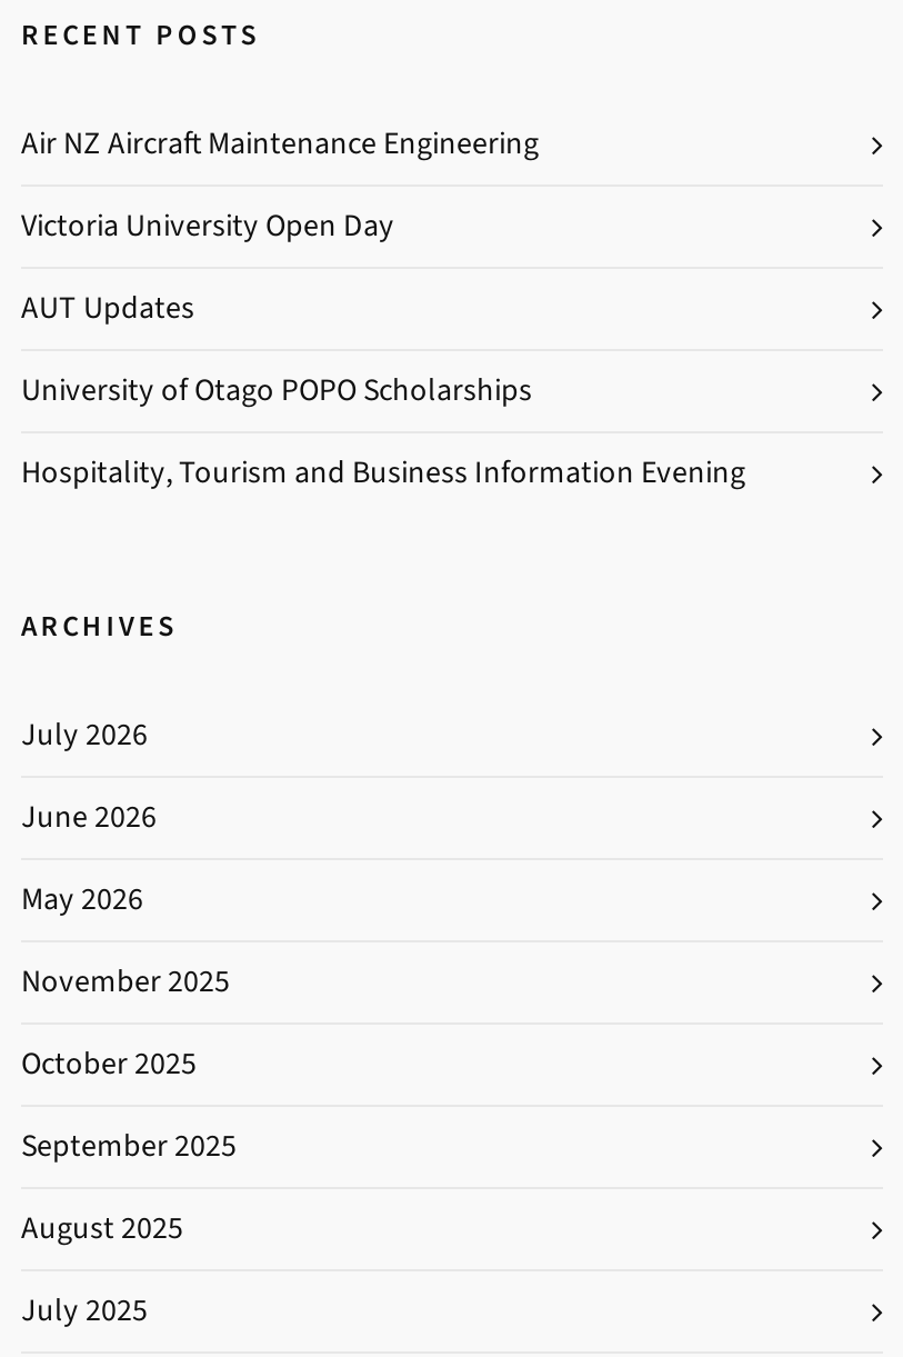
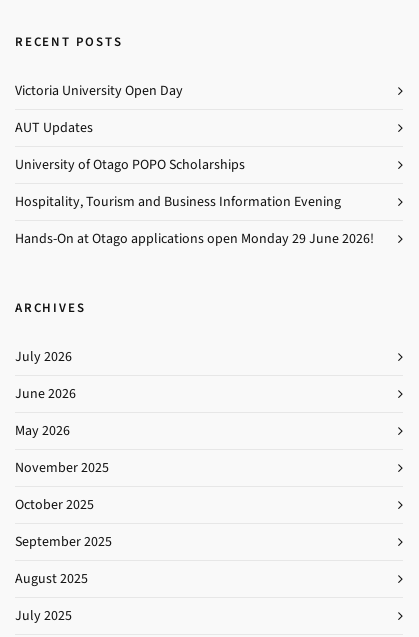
- Air NZ Aircraft Maintenance Engineering

moved up: Victoria University Open Day | AUT Updates | University of Otago POPO Scholarships | Hospitality, Tourism and Business Information Evening

+ Hands-On at Otago applications open Monday 29 June 2026!
